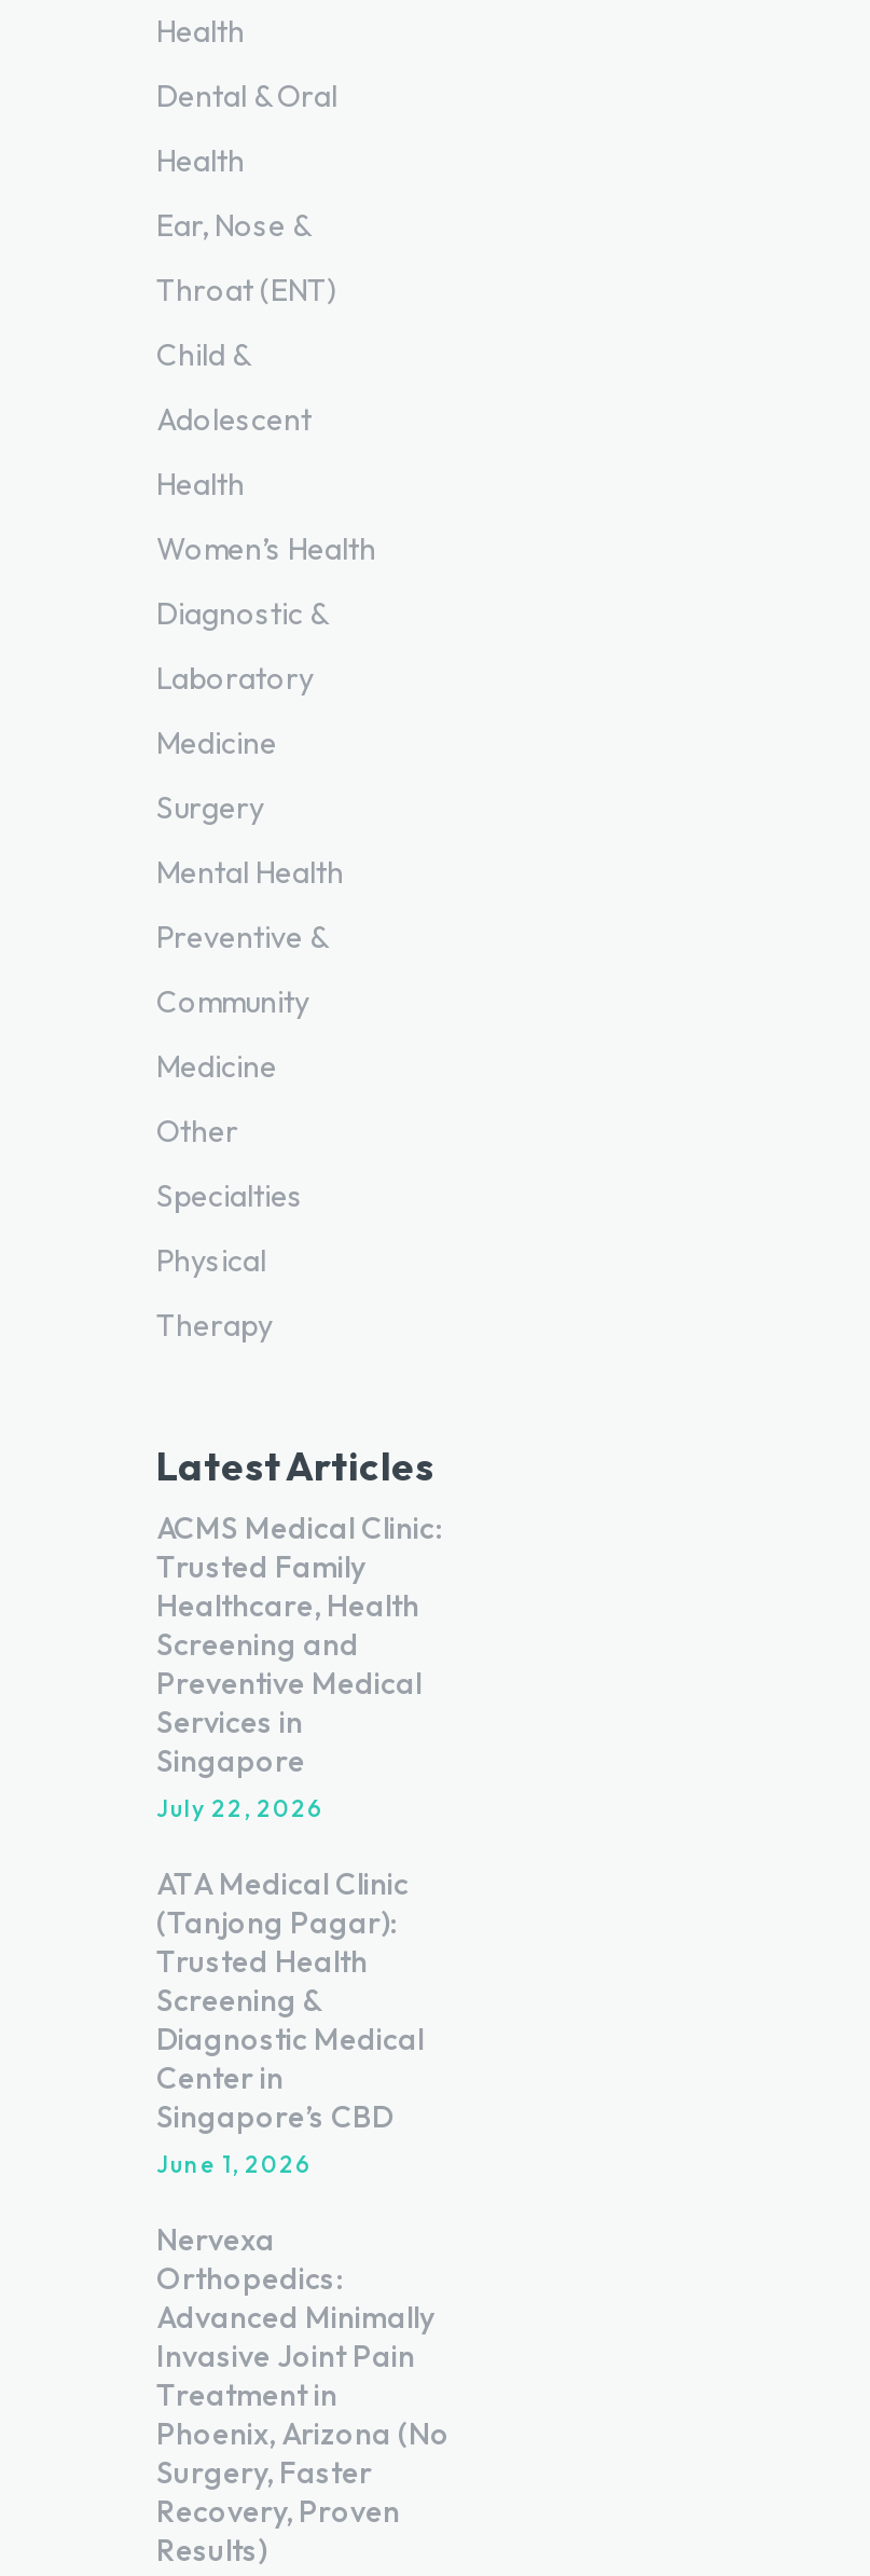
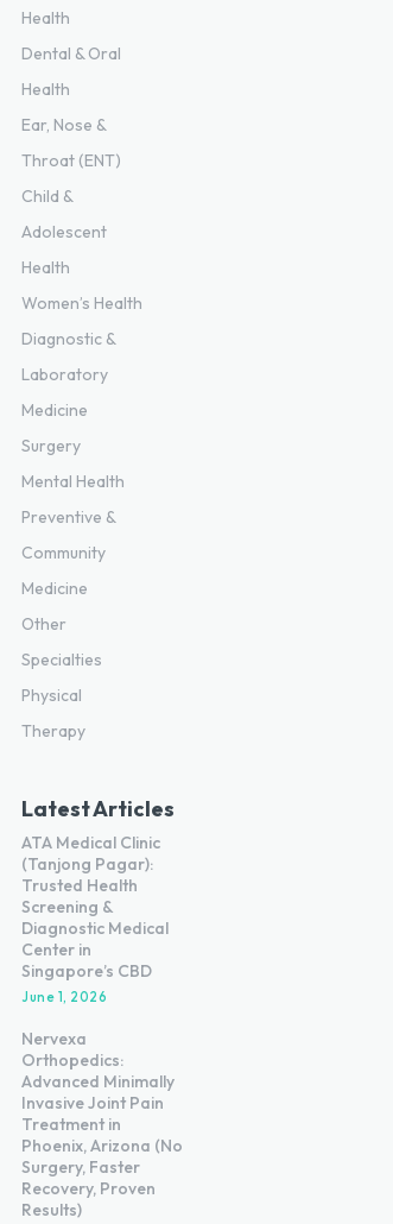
- ACMS Medical Clinic:
- Trusted Family
- Healthcare, Health
- Screening and
- Preventive Medical
- Services in
- Singapore
- July 22, 2026
